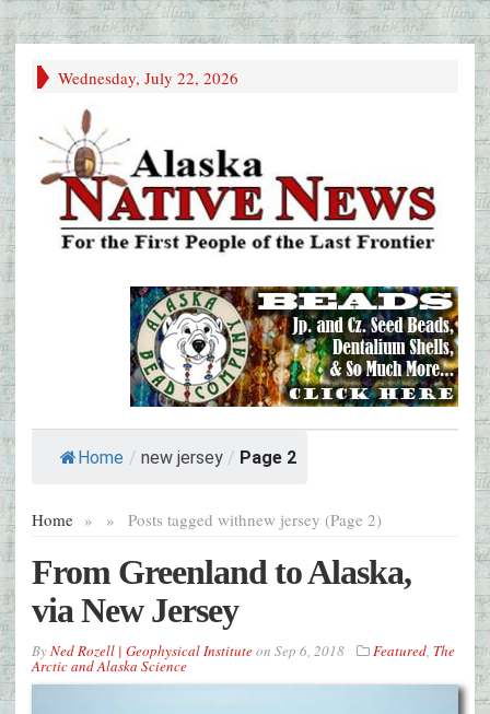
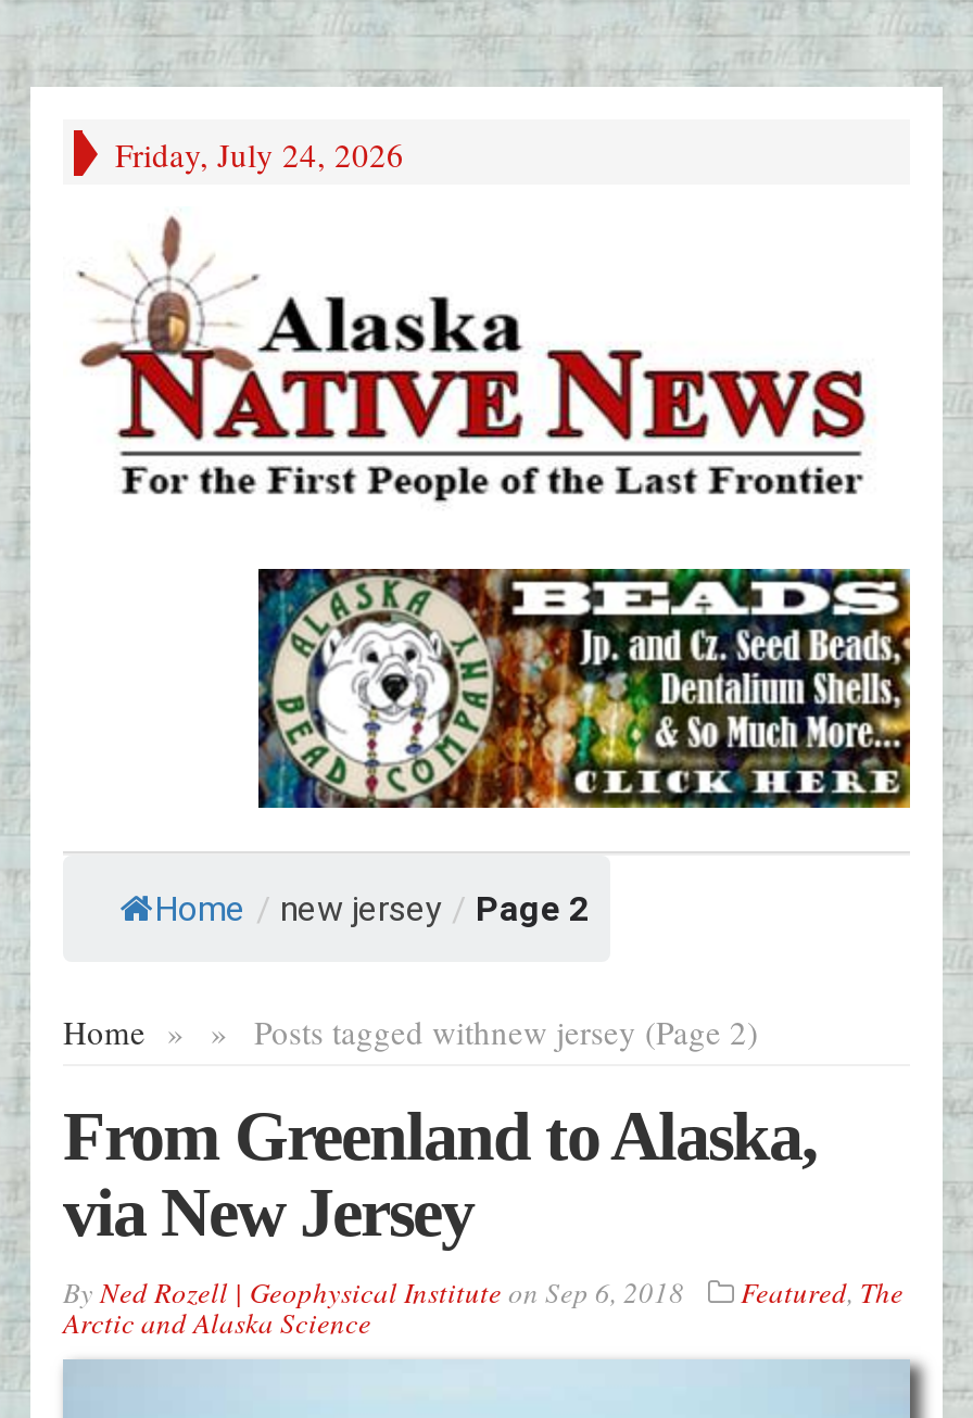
- Wednesday, July 22, 2026
+ Friday, July 24, 2026
